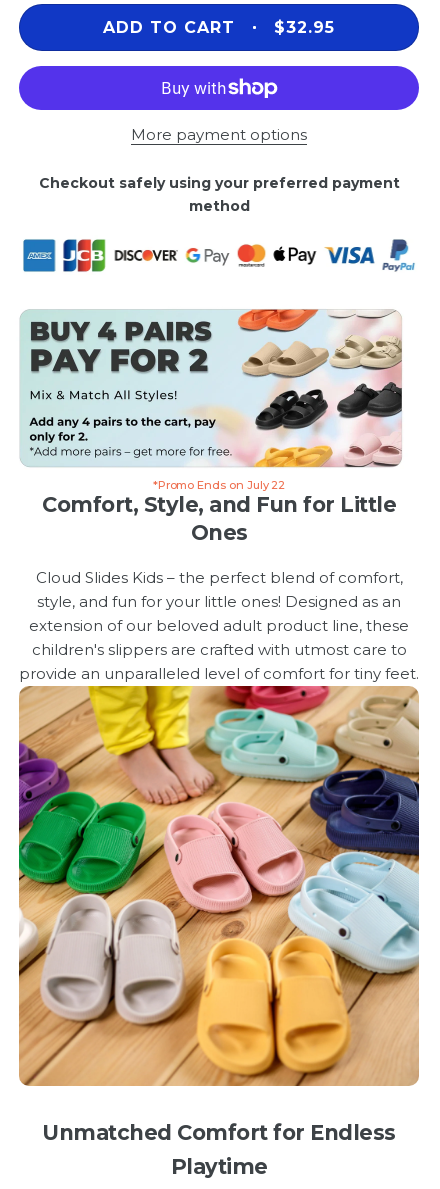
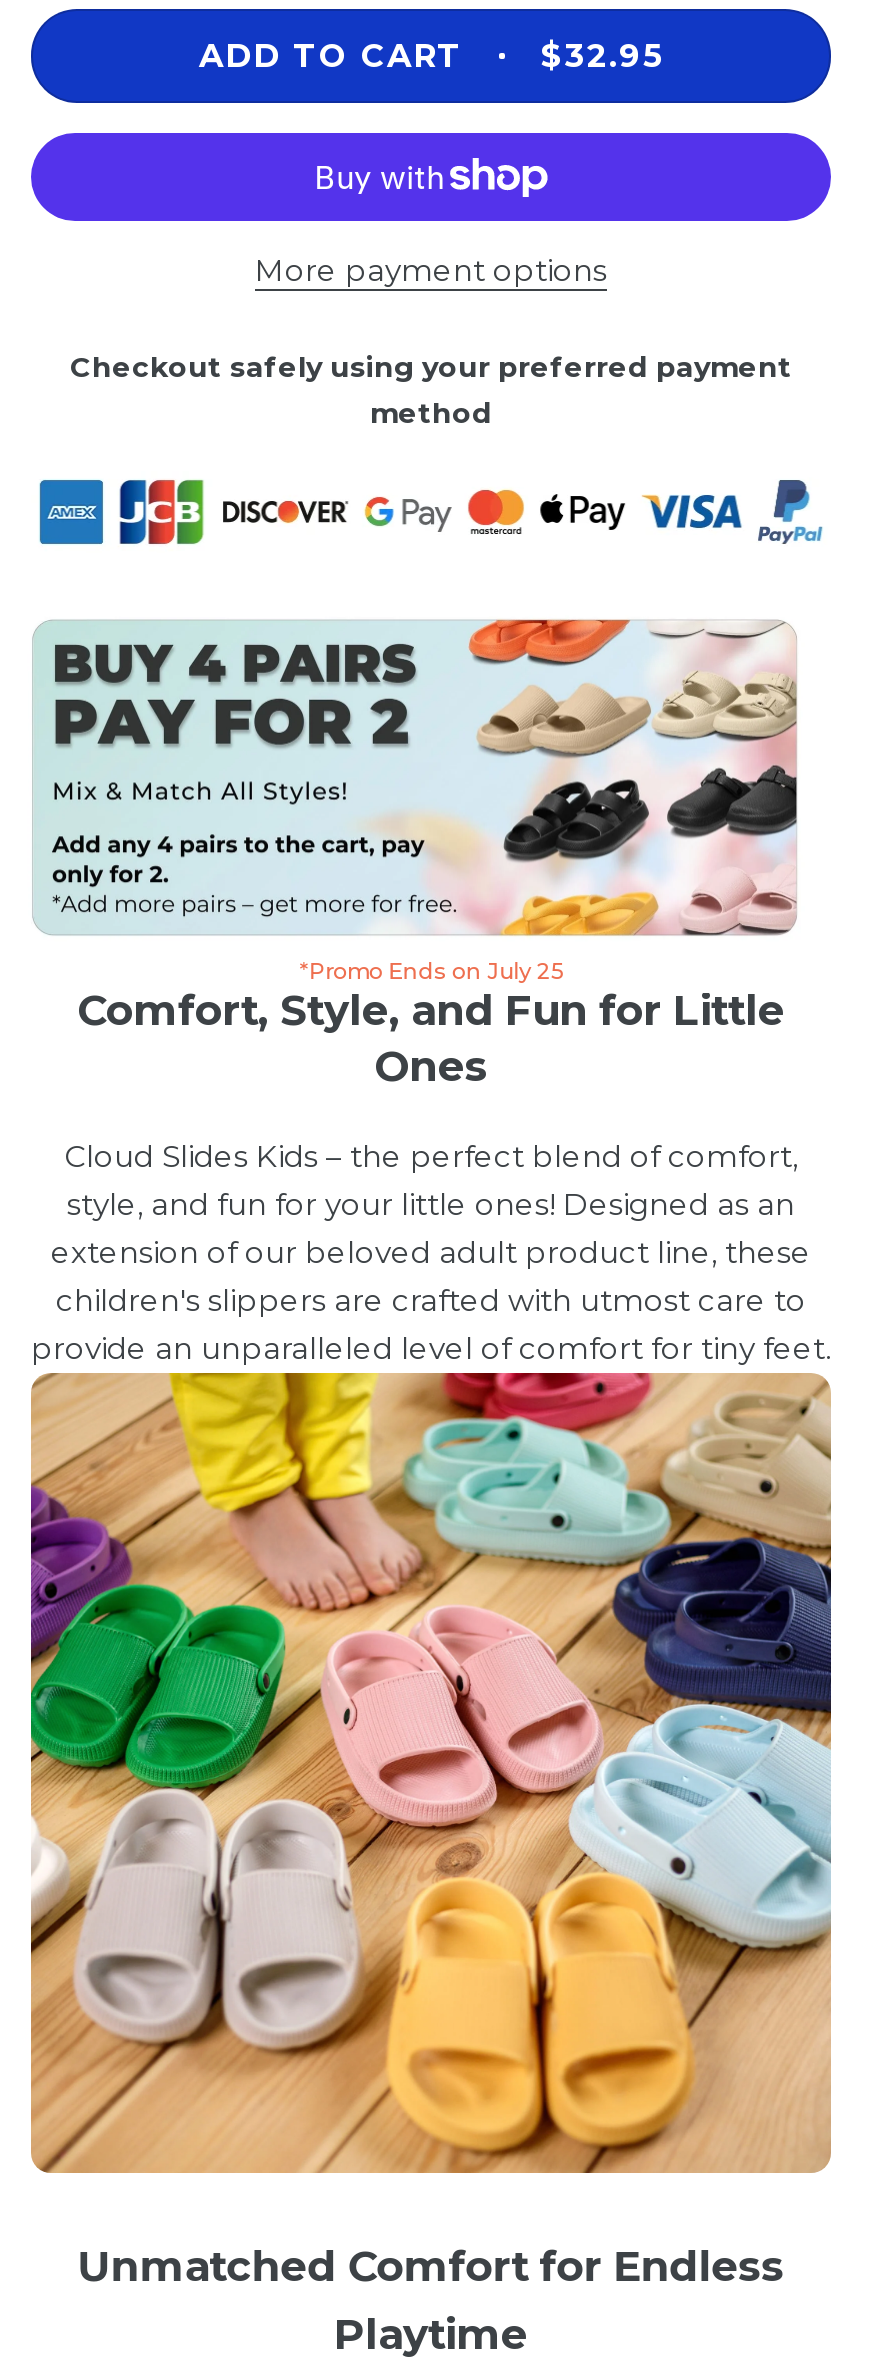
- *Promo Ends on July 22
+ *Promo Ends on July 25
